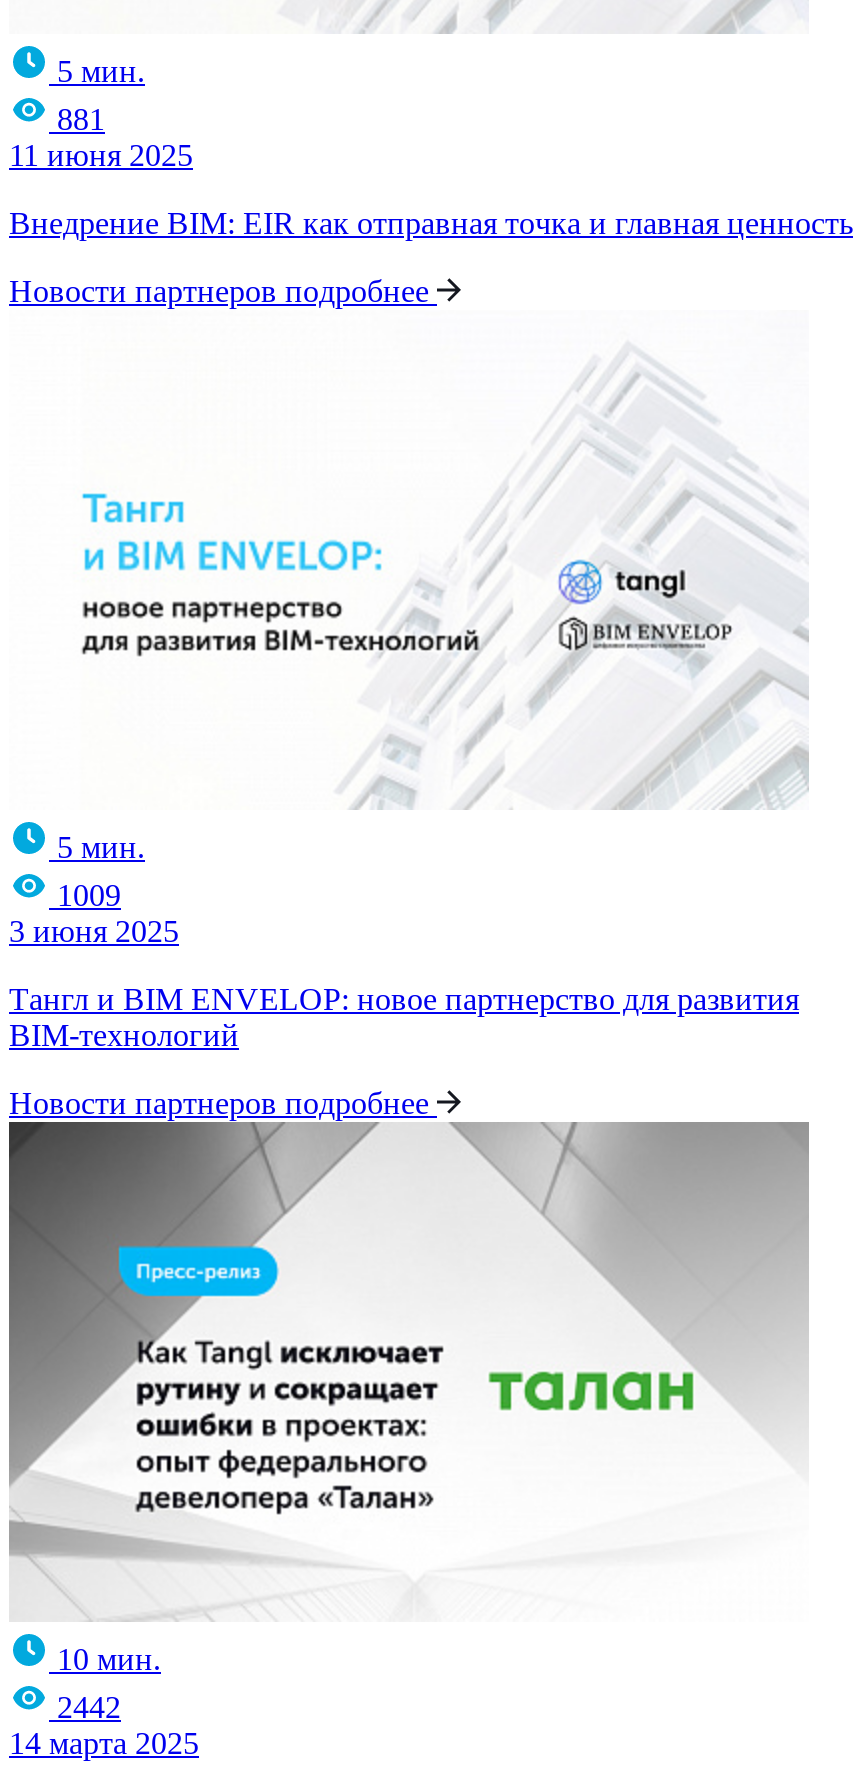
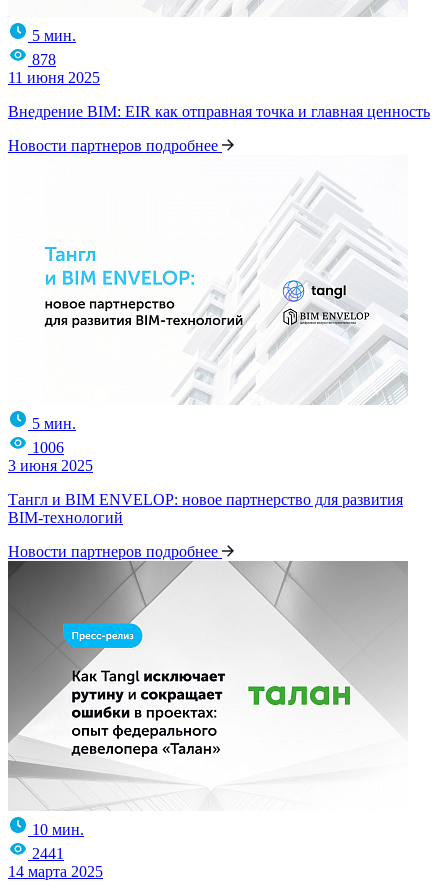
- 881
+ 878

- 1009
+ 1006

- 2442
+ 2441
